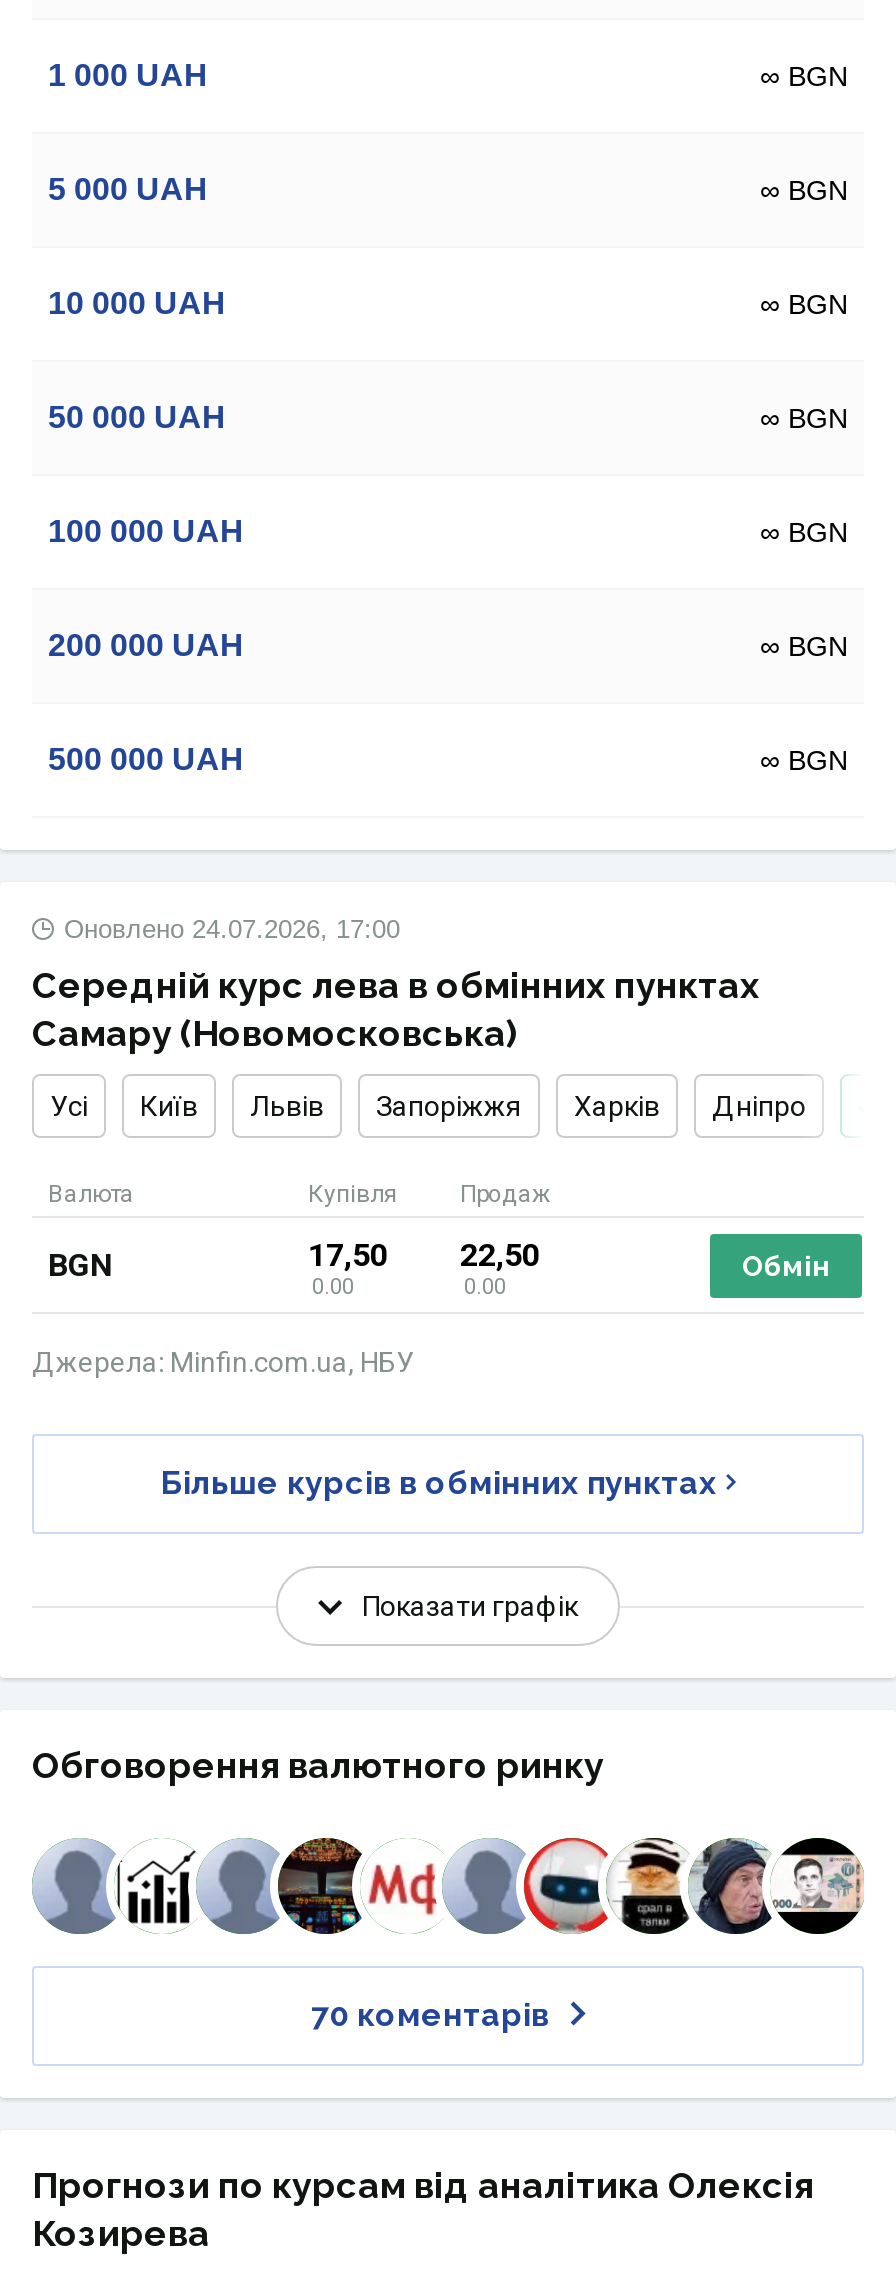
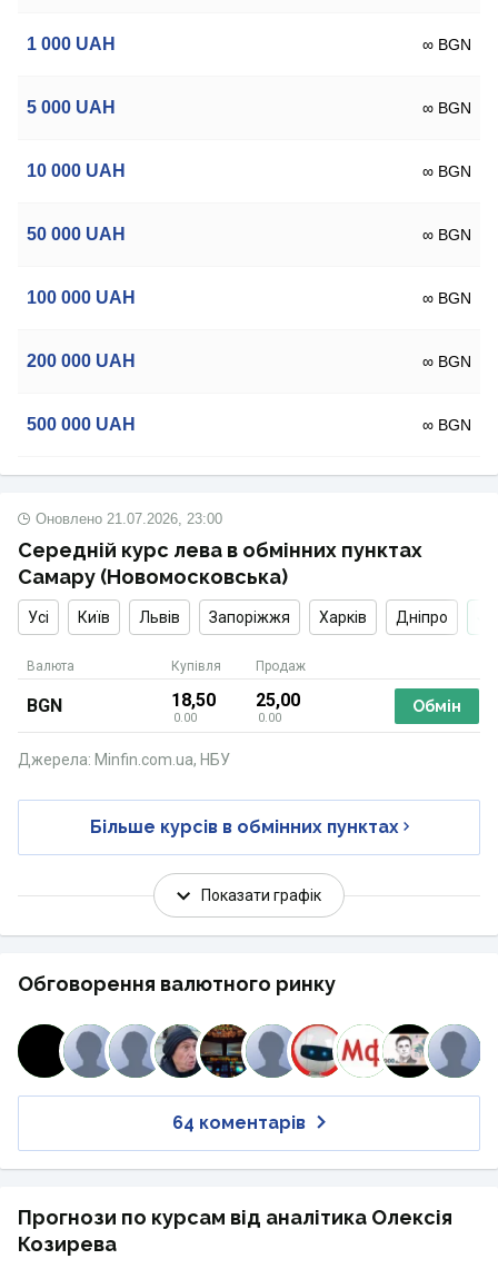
- Оновлено 24.07.2026, 17:00
+ Оновлено 21.07.2026, 23:00

- 17,50
+ 18,50

- 22,50
+ 25,00

- [image]
+ [image]

- [image]
- 70 коментарів
+ [image]
+ 64 коментарів

- [image]
+ [image]
